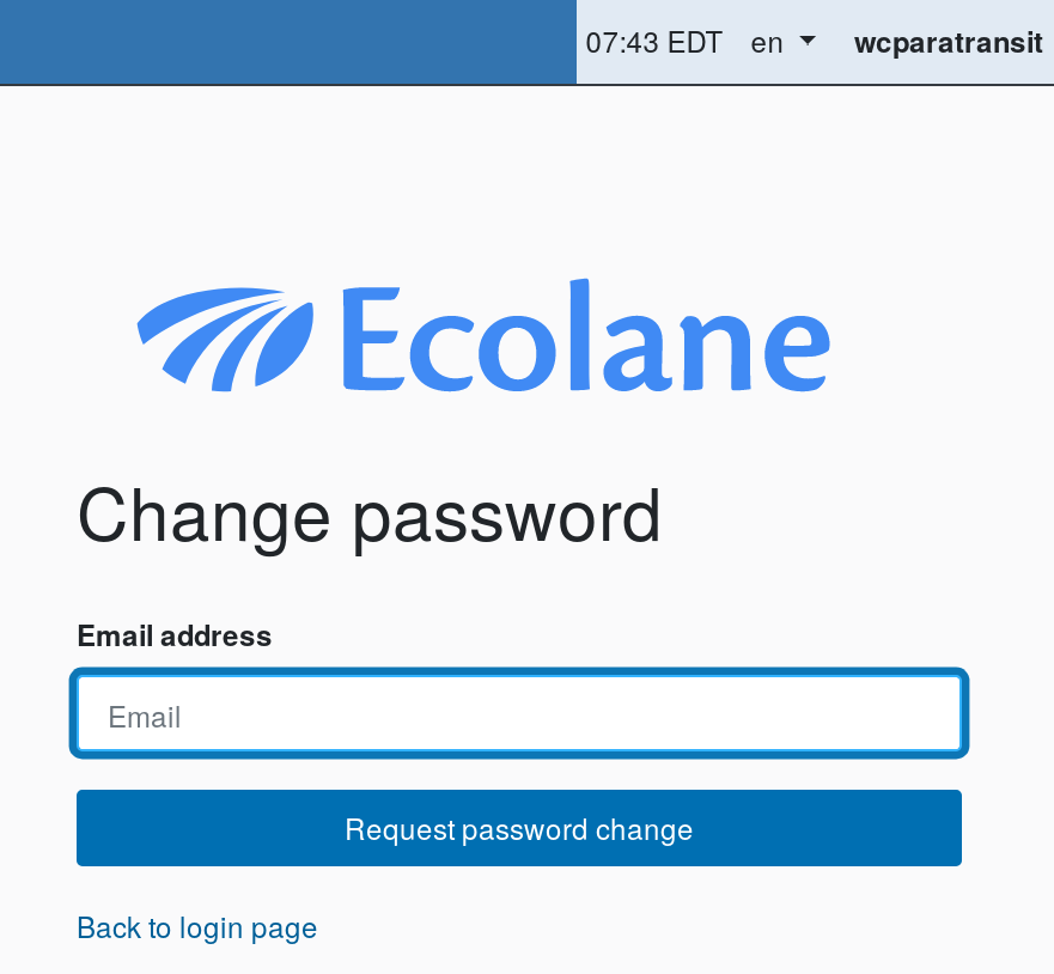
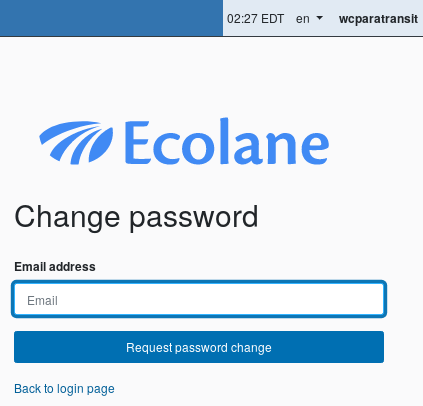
- 07:43 EDT en wcparatransit
+ 02:27 EDT en wcparatransit
